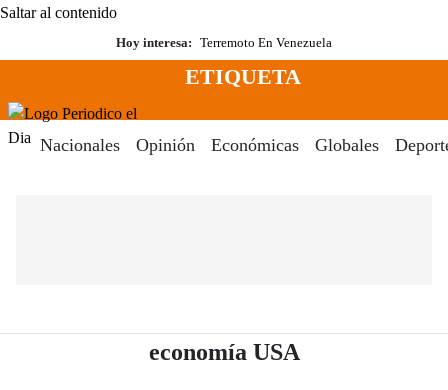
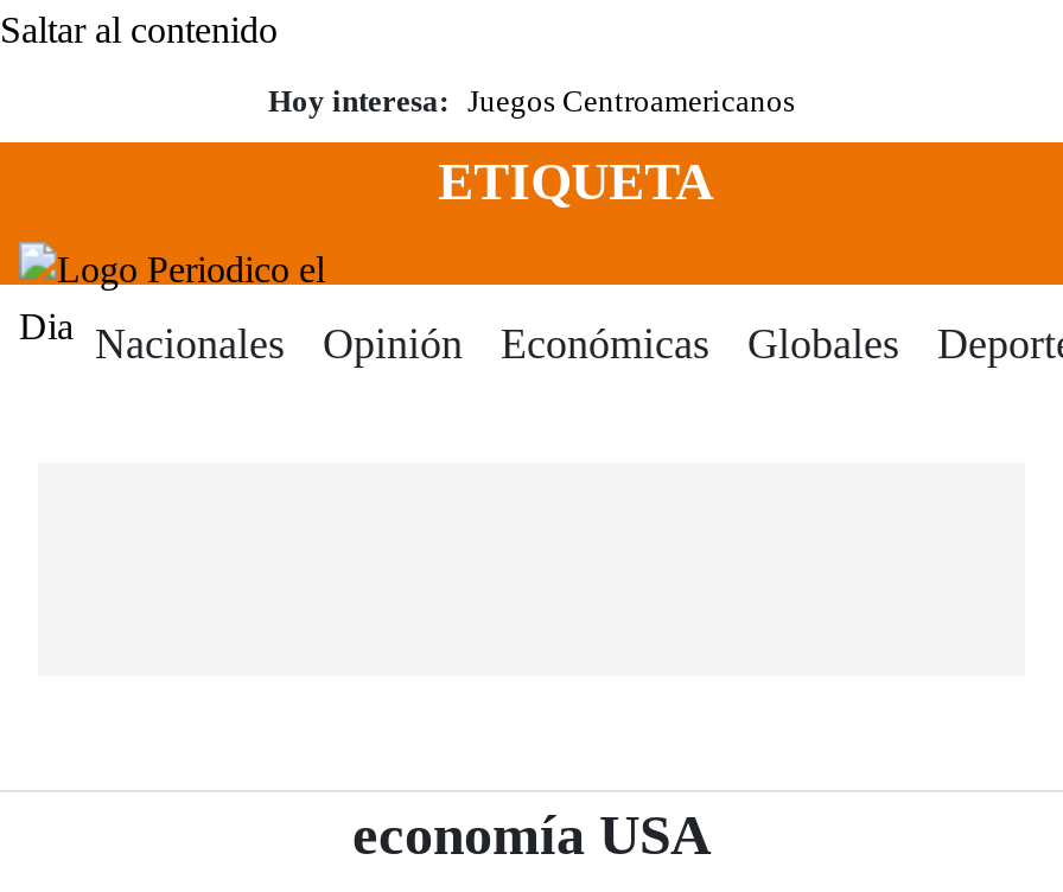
- Hoy interesa: Terremoto En Venezuela
+ Hoy interesa: Juegos Centroamericanos
